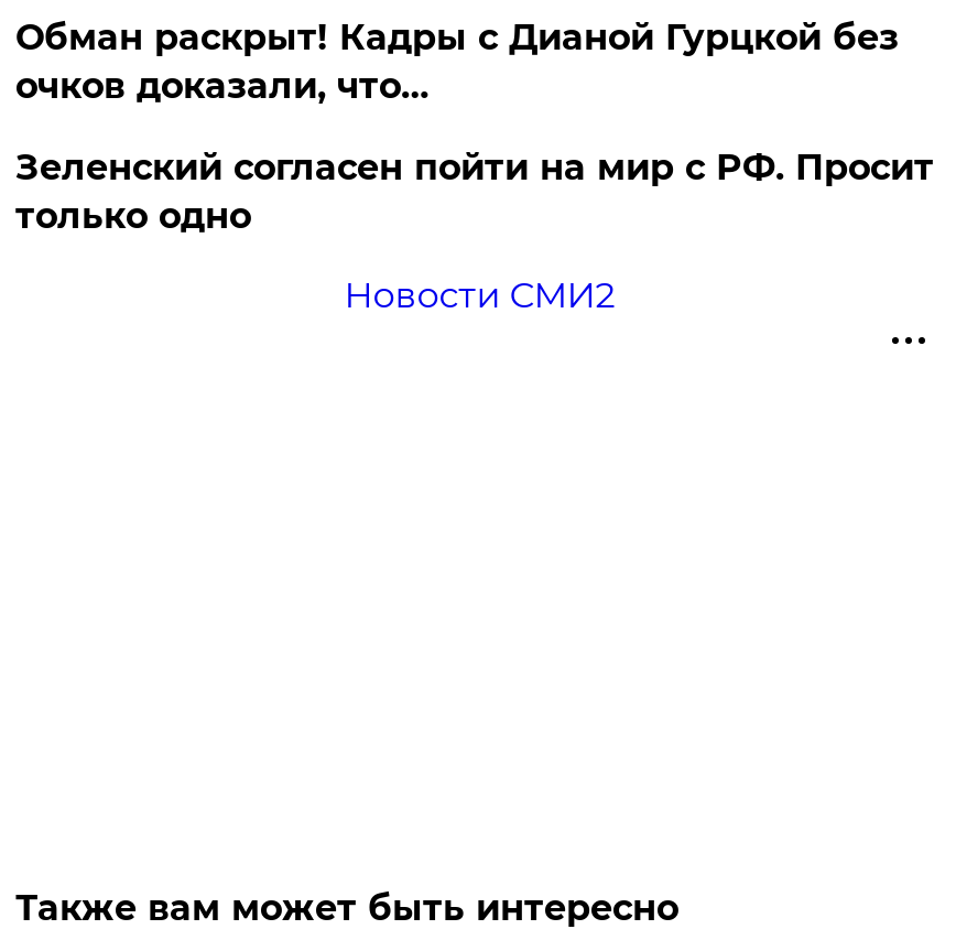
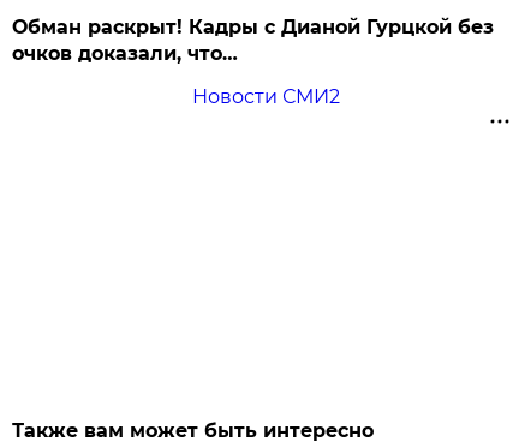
- Зеленский согласен пойти на мир с РФ. Просит
- только одно
